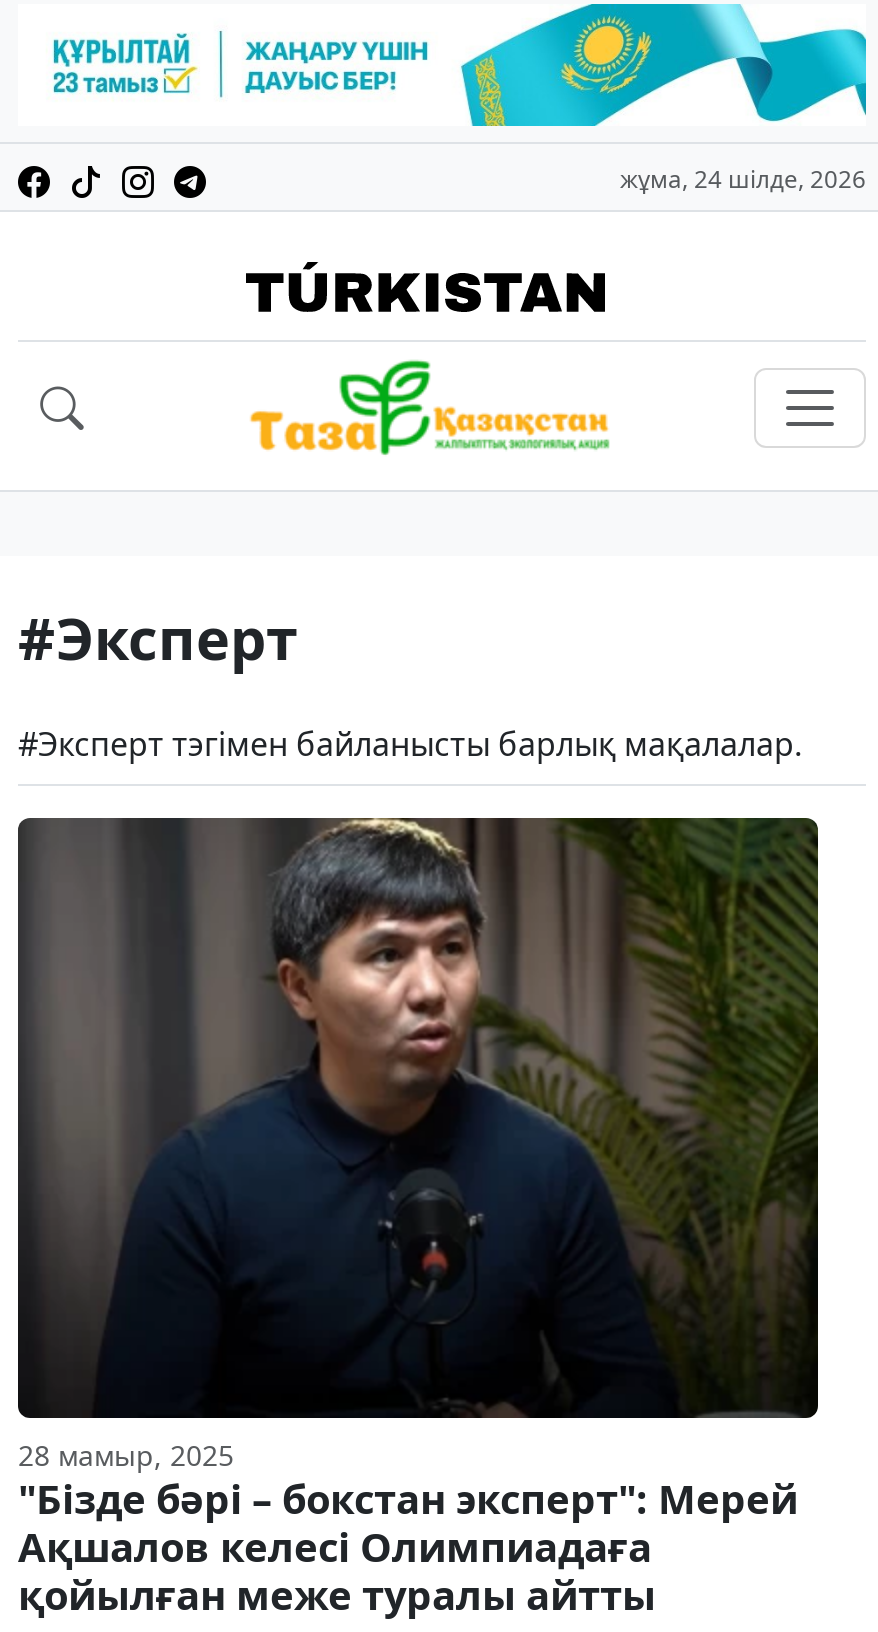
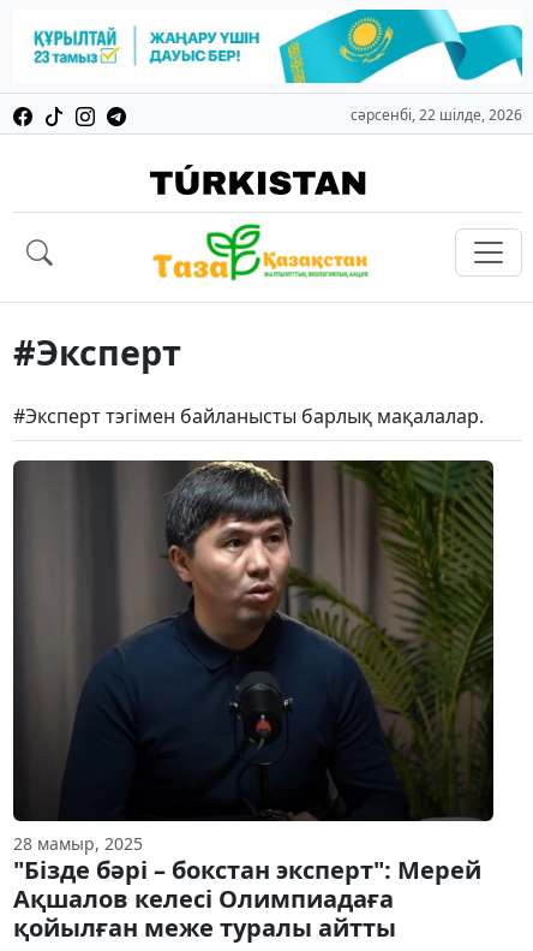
- жұма, 24 шілде, 2026
+ сәрсенбі, 22 шілде, 2026
